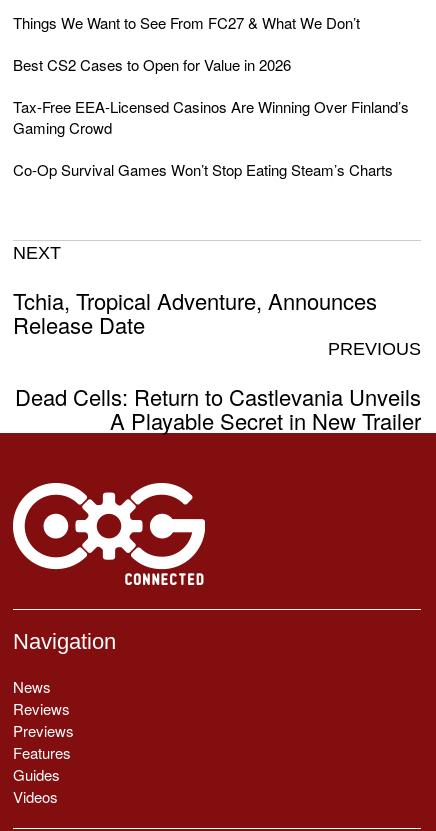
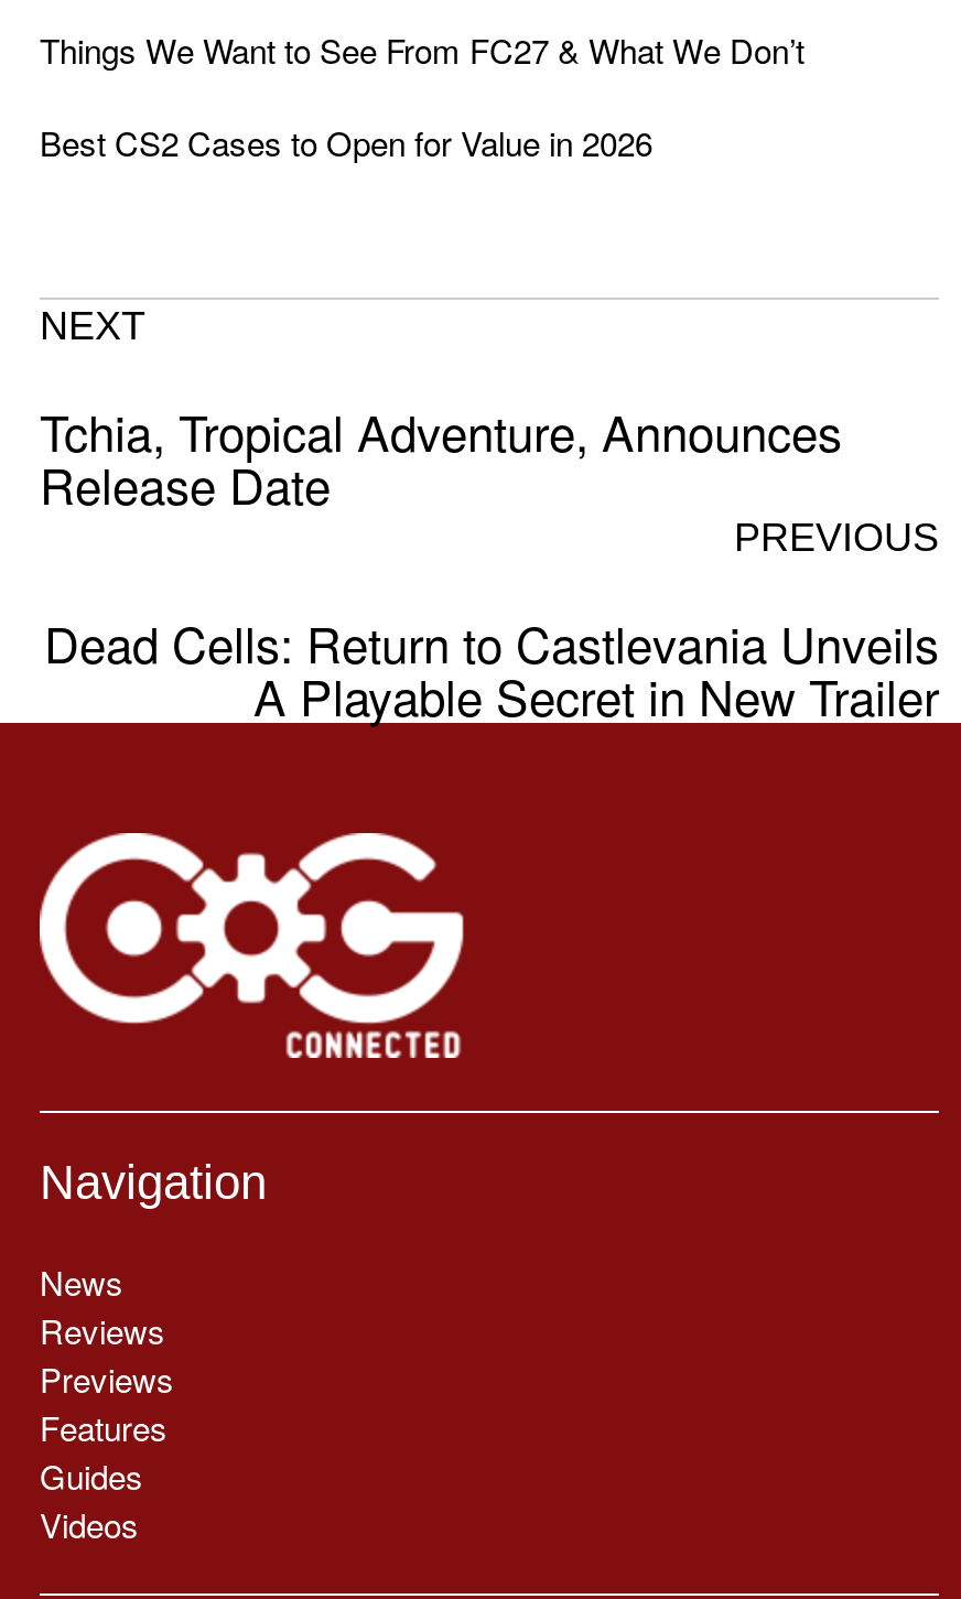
- Tax-Free EEA-Licensed Casinos Are Winning Over Finland’s
- Gaming Crowd
- Co-Op Survival Games Won’t Stop Eating Steam’s Charts
